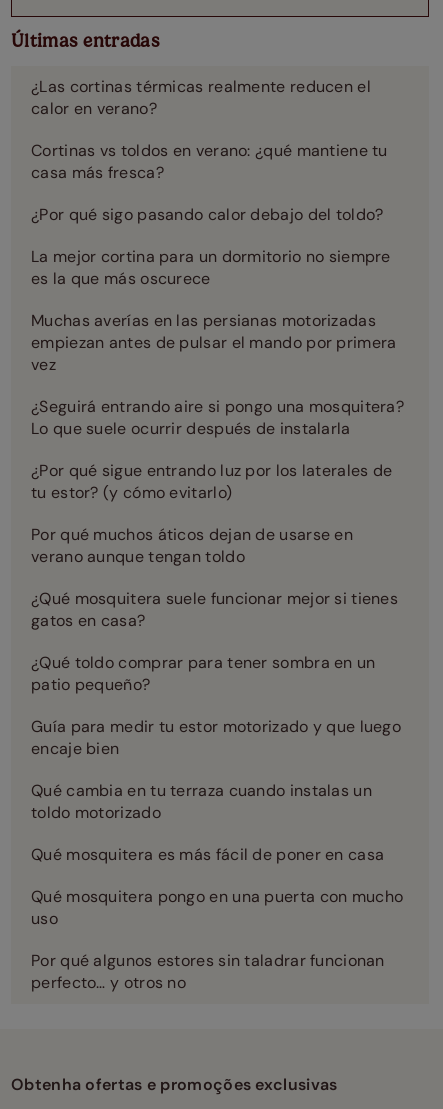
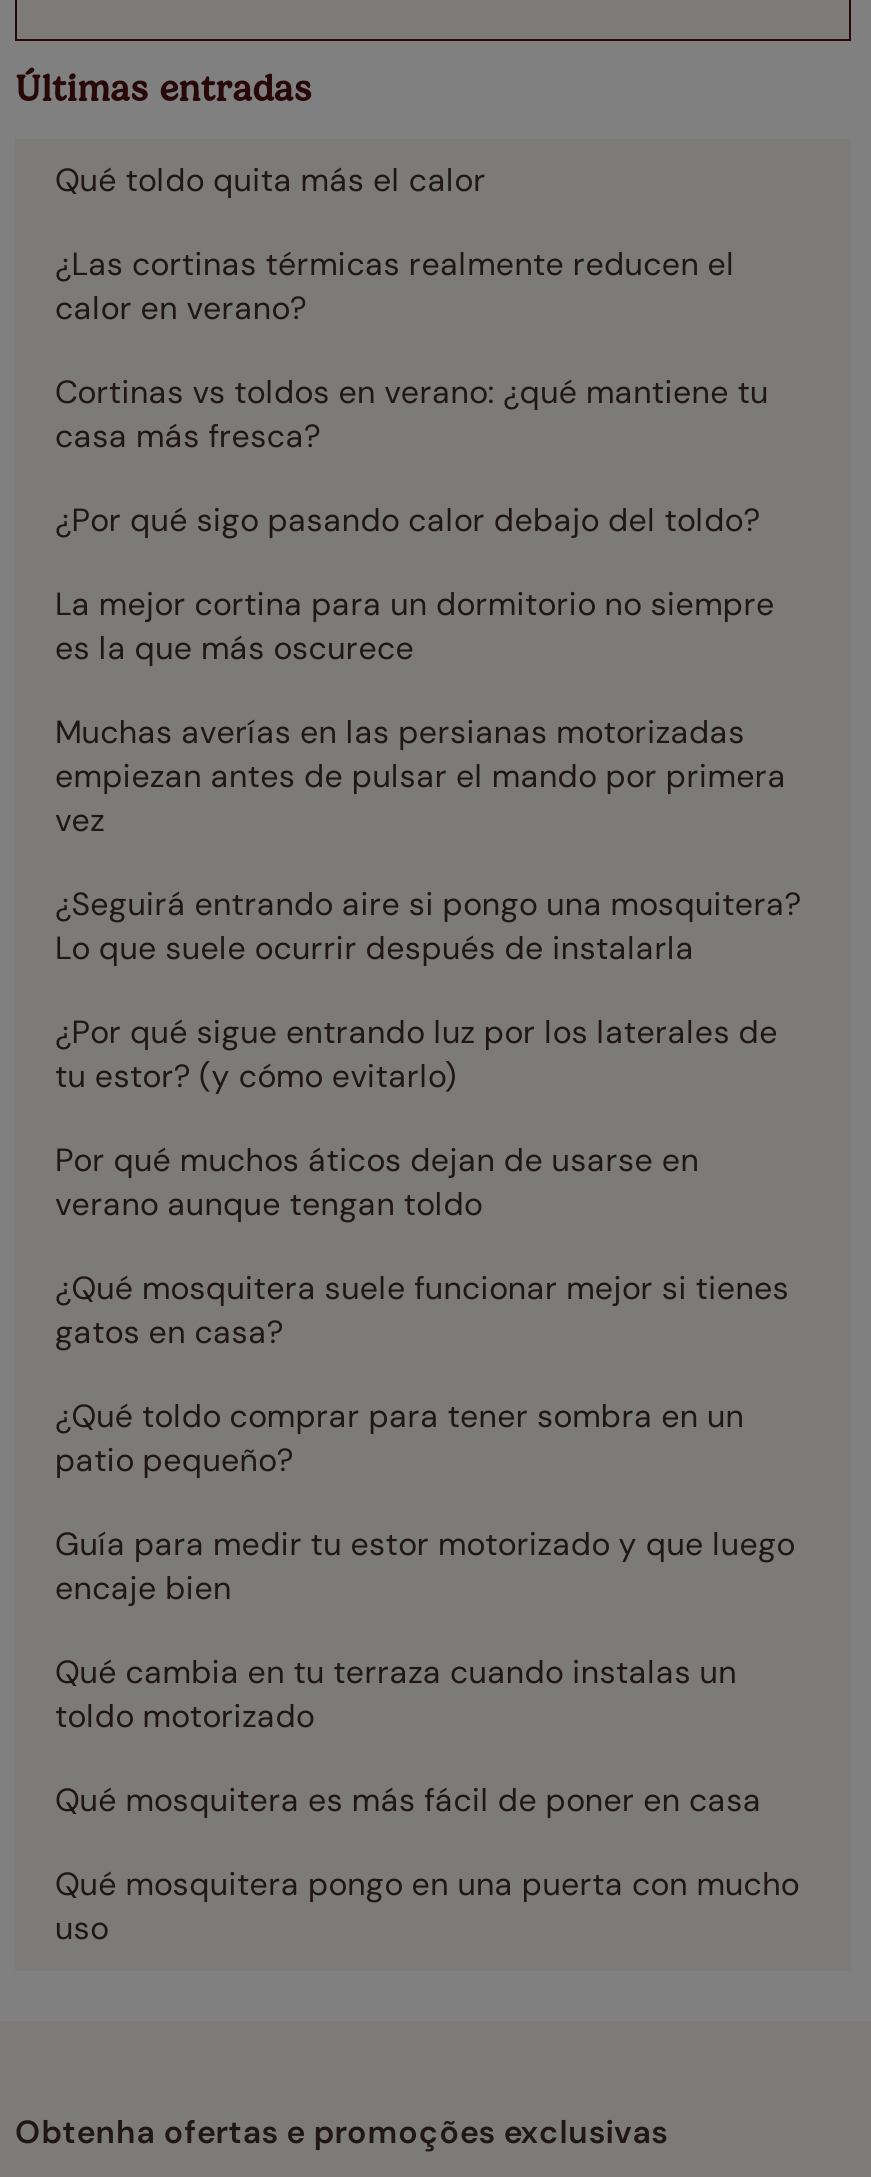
+ Qué toldo quita más el calor

moved down: ¿Las cortinas térmicas realmente reducen el | calor en verano? | Cortinas vs toldos en verano: ¿qué mantiene tu | ... | Qué mosquitera pongo en una puerta con mucho | uso

- Por qué algunos estores sin taladrar funcionan
- perfecto… y otros no
